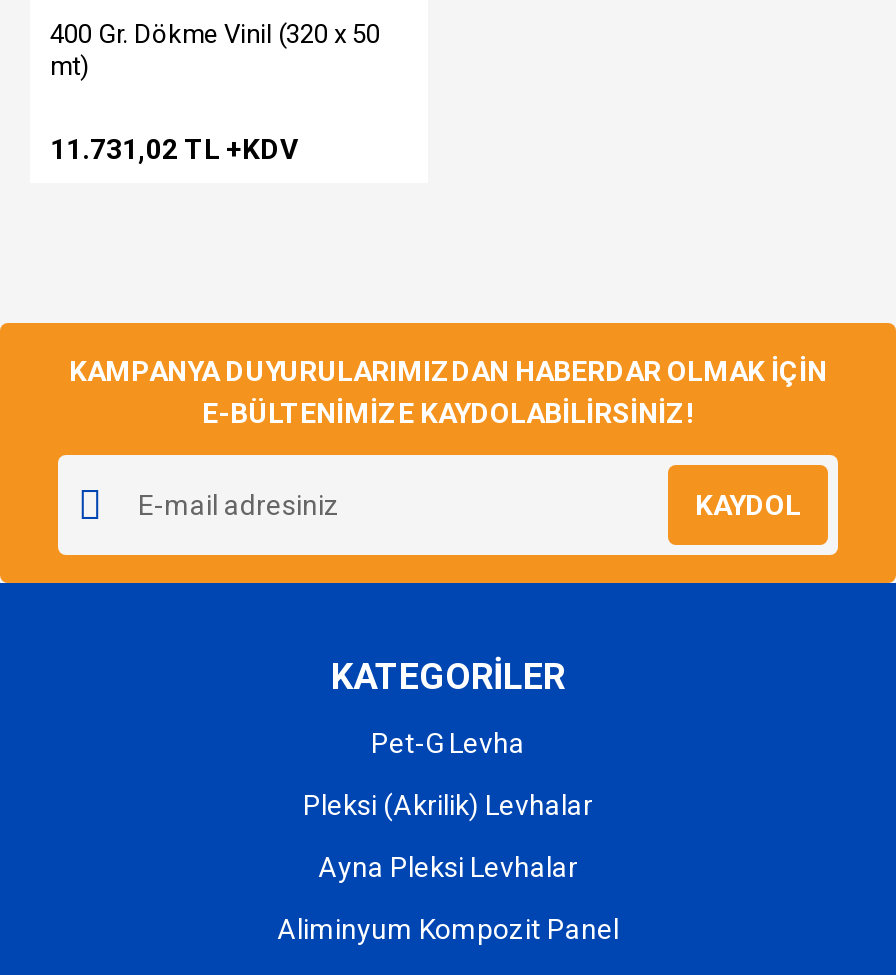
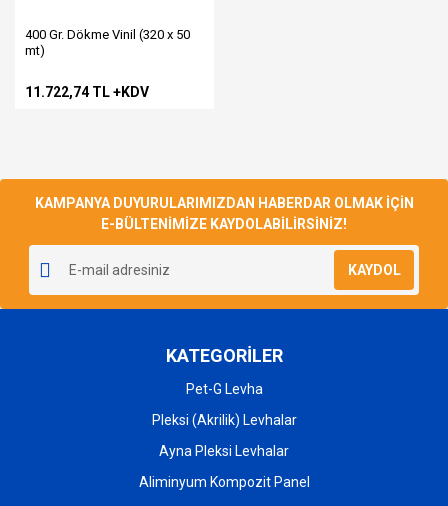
- 11.731,02 TL +KDV
+ 11.722,74 TL +KDV
